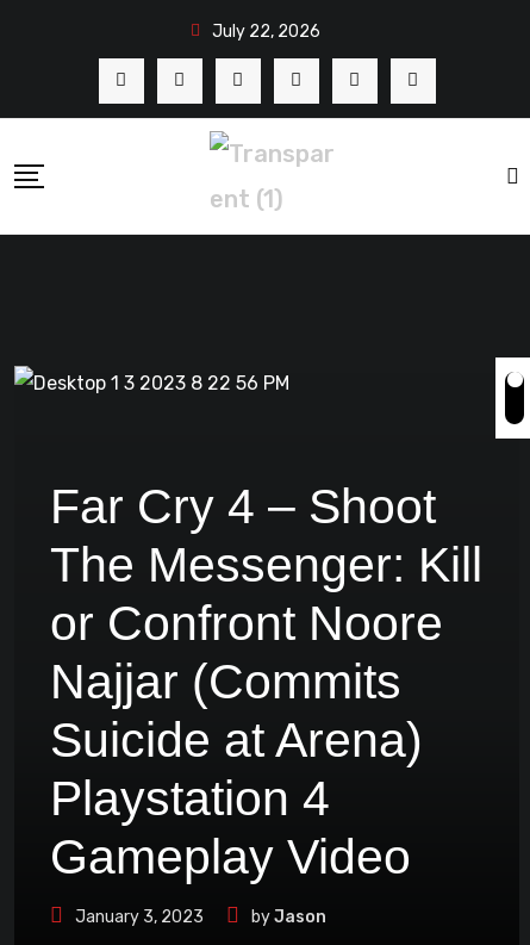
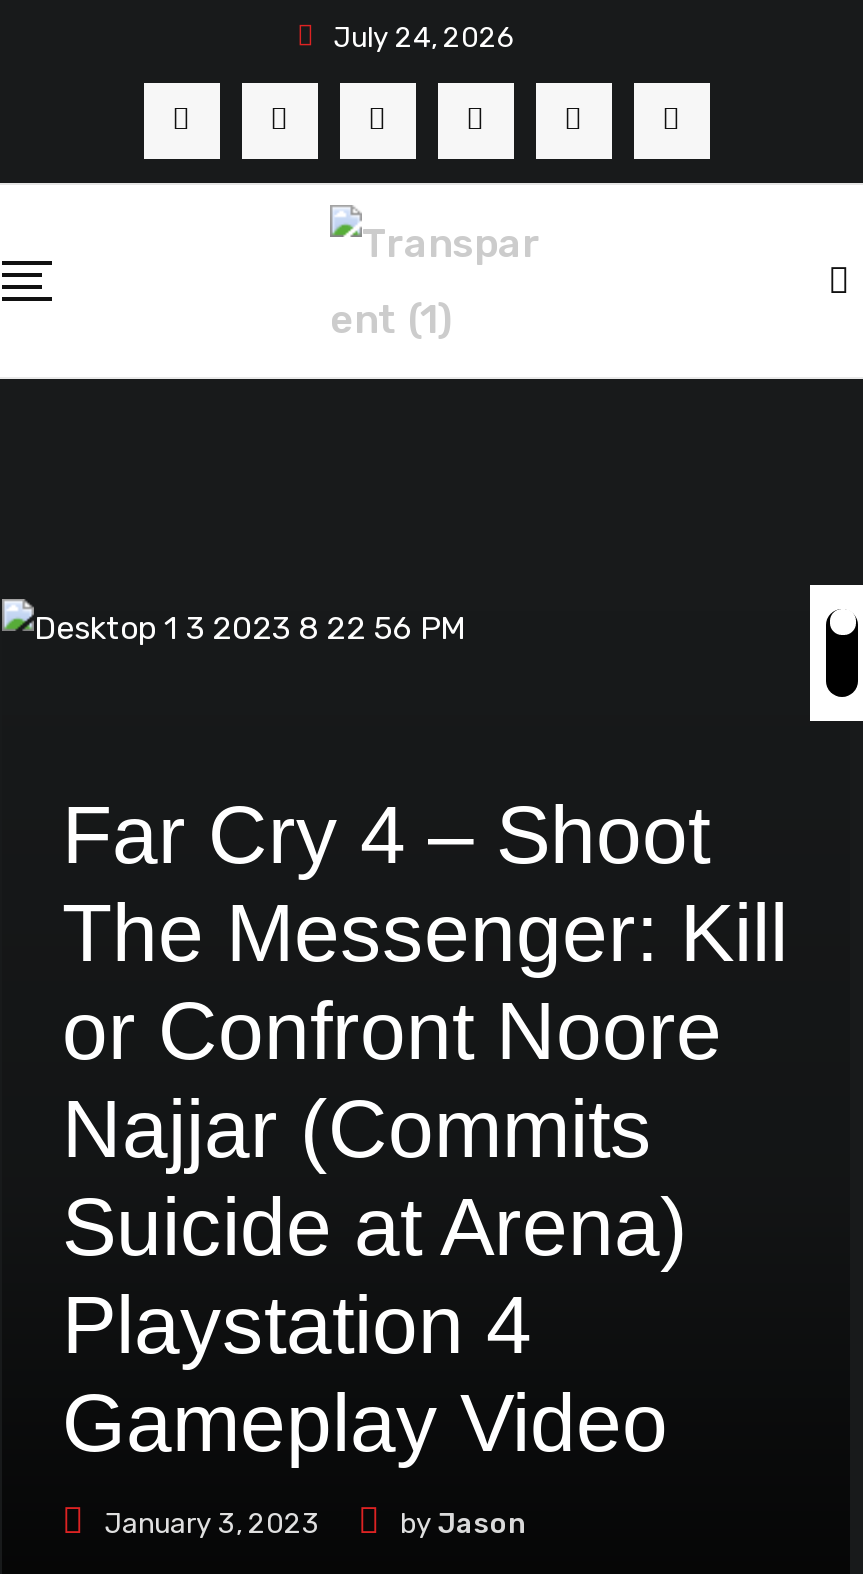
- July 22, 2026
+ July 24, 2026
